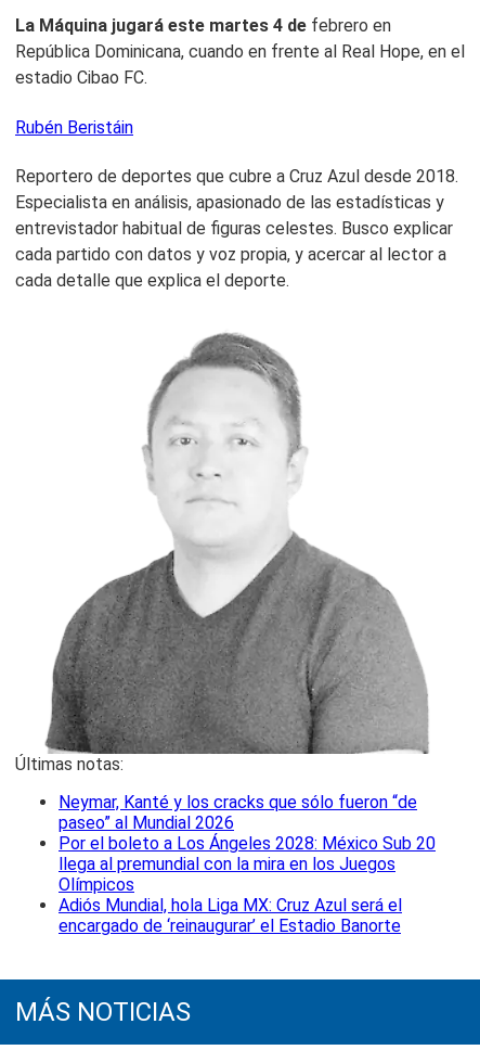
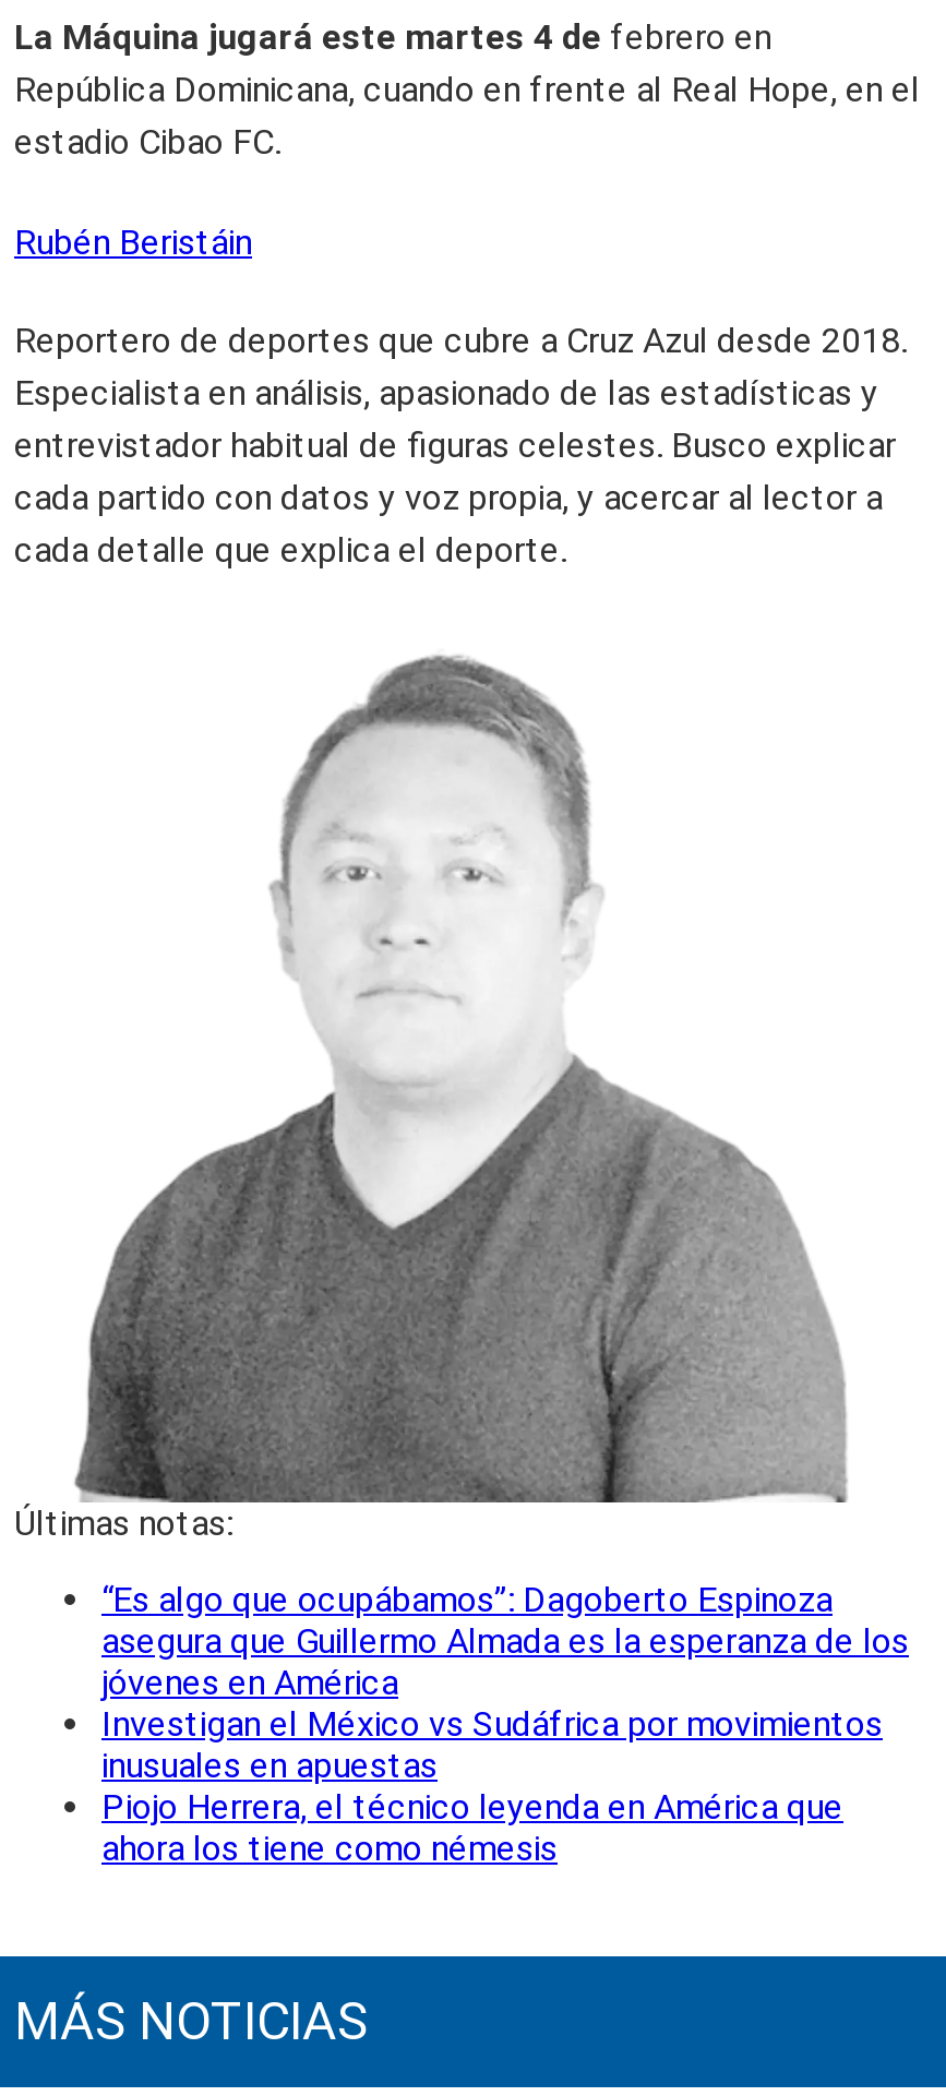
- Neymar, Kanté y los cracks que sólo fueron “de
- paseo” al Mundial 2026
- Por el boleto a Los Ángeles 2028: México Sub 20
- llega al premundial con la mira en los Juegos
- Olímpicos
- Adiós Mundial, hola Liga MX: Cruz Azul será el
- encargado de ‘reinaugurar’ el Estadio Banorte
+ “Es algo que ocupábamos”: Dagoberto Espinoza
+ asegura que Guillermo Almada es la esperanza de los
+ jóvenes en América
+ Investigan el México vs Sudáfrica por movimientos
+ inusuales en apuestas
+ Piojo Herrera, el técnico leyenda en América que
+ ahora los tiene como némesis
